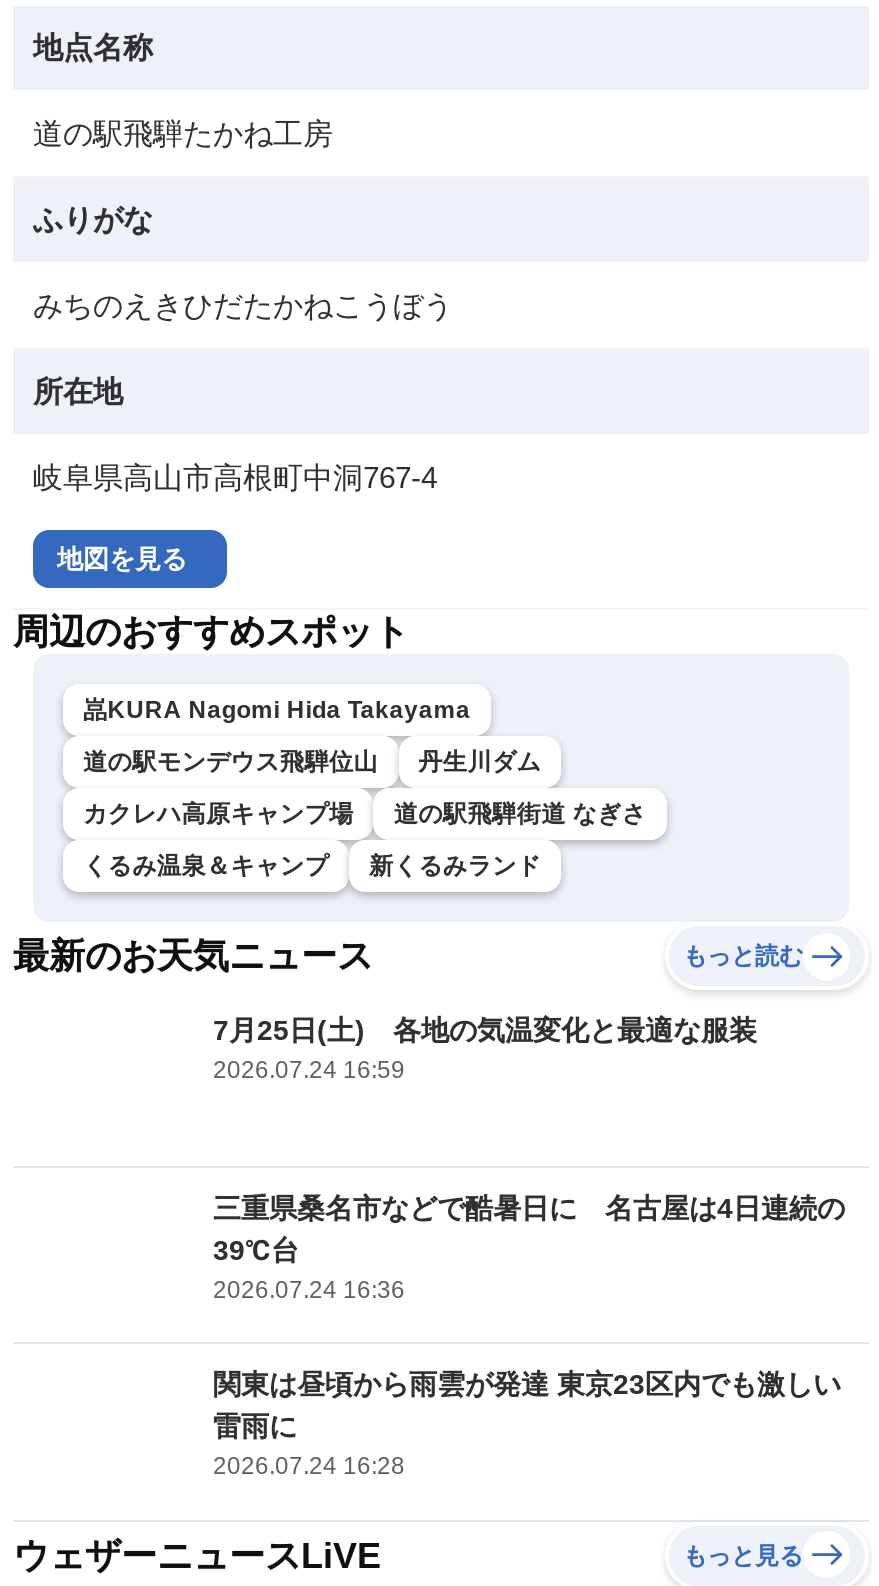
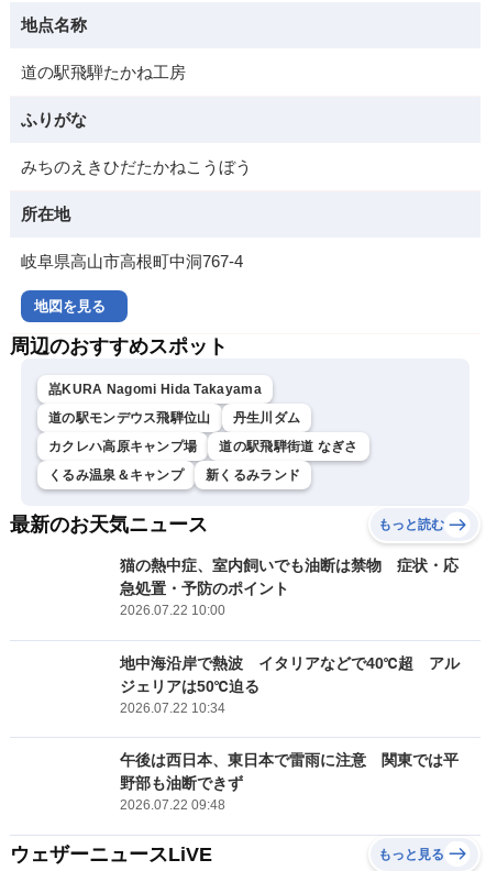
- 7月25日(土) 各地の気温変化と最適な服装
- 2026.07.24 16:59
+ 猫の熱中症、室内飼いでも油断は禁物 症状・応
+ 急処置・予防のポイント
+ 2026.07.22 10:00

- 三重県桑名市などで酷暑日に 名古屋は4日連続の
- 39℃台
- 2026.07.24 16:36
+ 地中海沿岸で熱波 イタリアなどで40℃超 アル
+ ジェリアは50℃迫る
+ 2026.07.22 10:34

- 関東は昼頃から雨雲が発達 東京23区内でも激しい
- 雷雨に
- 2026.07.24 16:28
+ 午後は西日本、東日本で雷雨に注意 関東では平
+ 野部も油断できず
+ 2026.07.22 09:48
